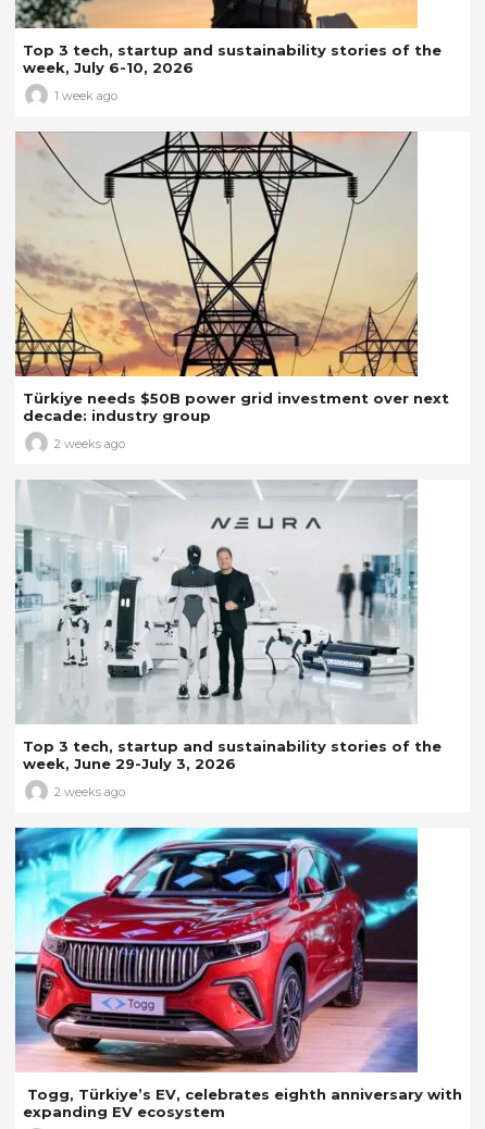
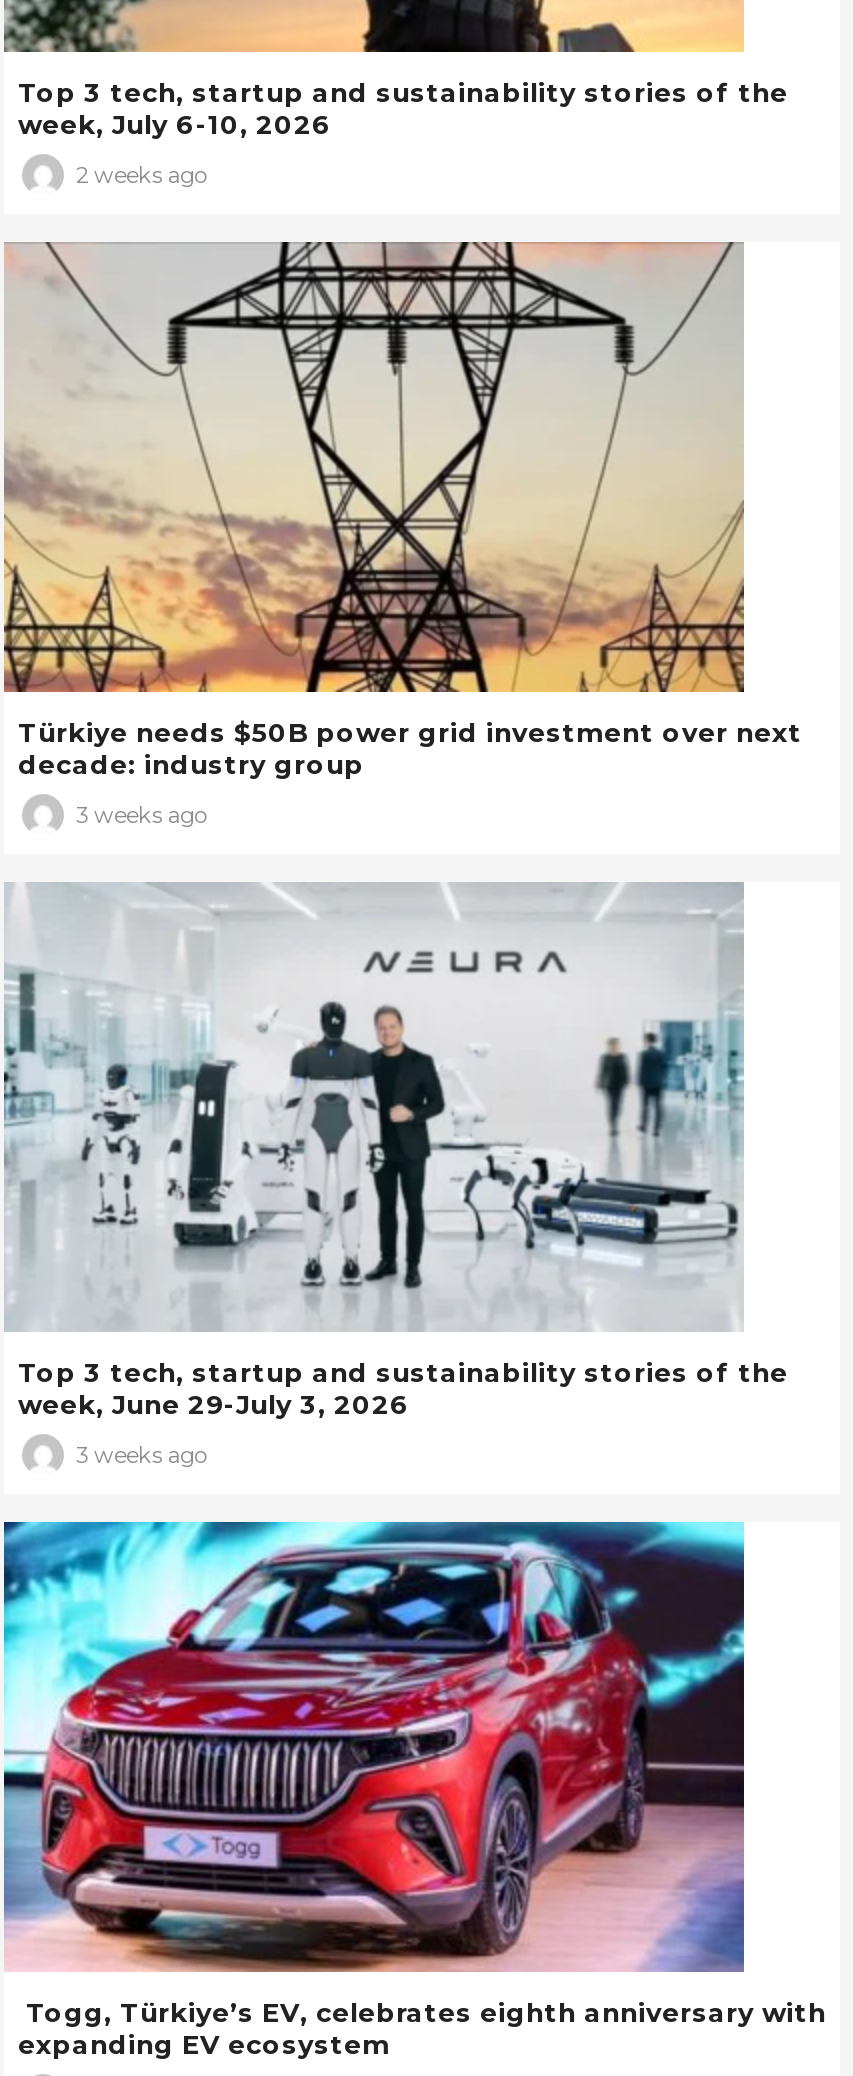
- 1 week ago
+ 2 weeks ago

- 2 weeks ago
+ 3 weeks ago

- 2 weeks ago
+ 3 weeks ago
